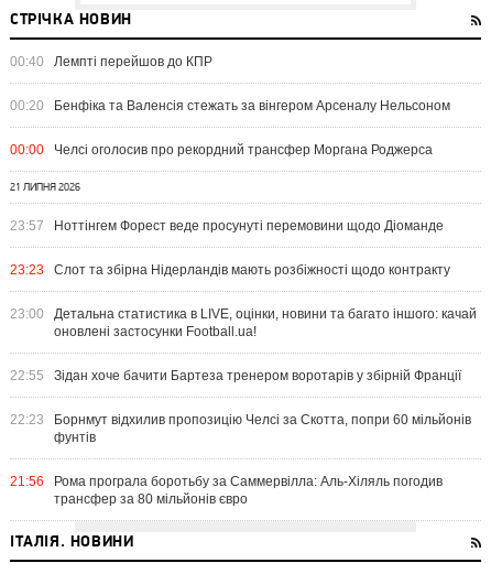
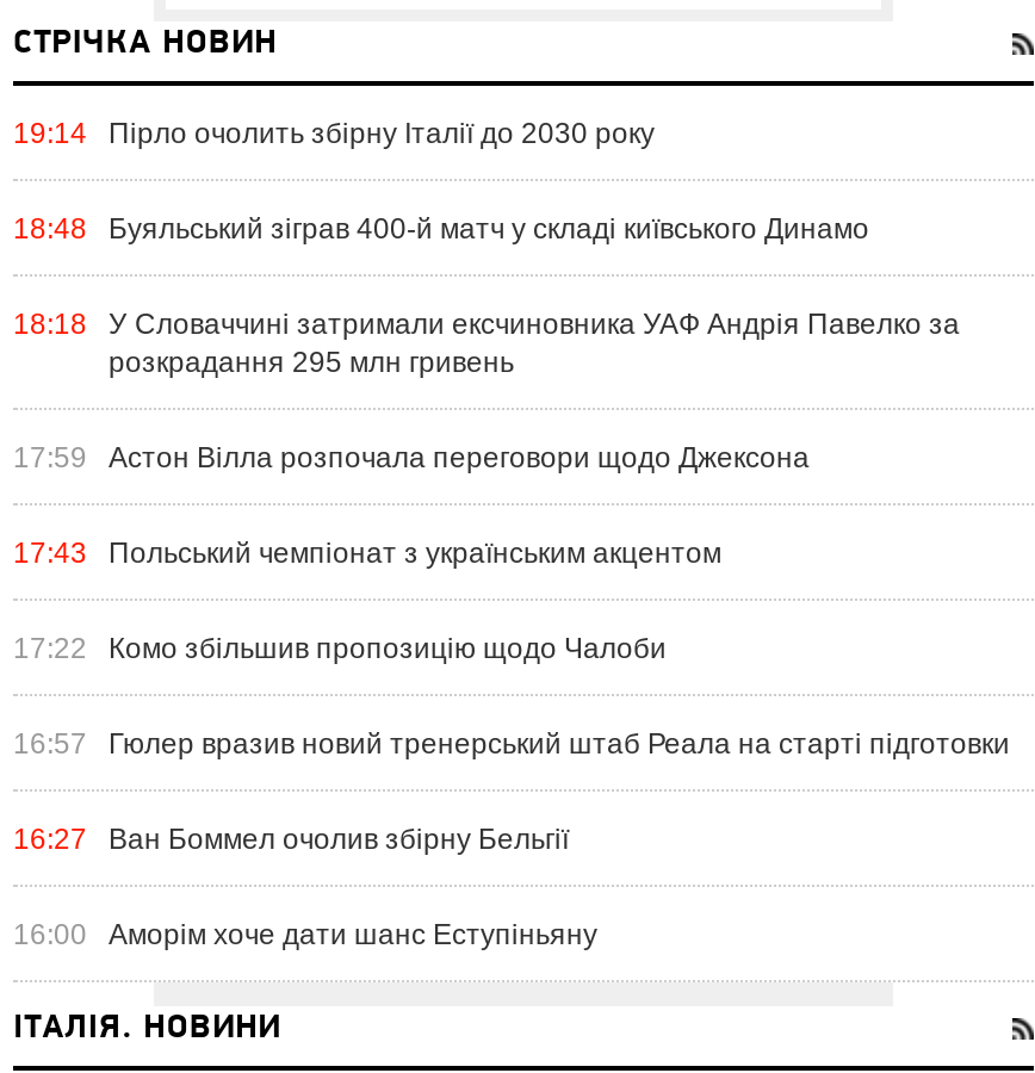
- 00:40
- Лемпті перейшов до КПР
- 00:20
- Бенфіка та Валенсія стежать за вінгером Арсеналу Нельсоном
- 00:00
- Челсі оголосив про рекордний трансфер Моргана Роджерса
- 21 ЛИПНЯ 2026
- 23:57
- Ноттінгем Форест веде просунуті перемовини щодо Діоманде
- 23:23
- Слот та збірна Нідерландів мають розбіжності щодо контракту
- 23:00
- Детальна статистика в LIVE, оцінки, новини та багато іншого: качай
- оновлені застосунки Football.ua!
- 22:55
- Зідан хоче бачити Бартеза тренером воротарів у збірній Франції
- 22:23
- Борнмут відхилив пропозицію Челсі за Скотта, попри 60 мільйонів
- фунтів
- 21:56
- Рома програла боротьбу за Саммервілла: Аль-Хіляль погодив
- трансфер за 80 мільйонів євро
+ 19:14
+ Пірло очолить збірну Італії до 2030 року
+ 18:48
+ Буяльський зіграв 400-й матч у складі київського Динамо
+ 18:18
+ У Словаччині затримали ексчиновника УАФ Андрія Павелко за
+ розкрадання 295 млн гривень
+ 17:59
+ Астон Вілла розпочала переговори щодо Джексона
+ 17:43
+ Польський чемпіонат з українським акцентом
+ 17:22
+ Комо збільшив пропозицію щодо Чалоби
+ 16:57
+ Гюлер вразив новий тренерський штаб Реала на старті підготовки
+ 16:27
+ Ван Боммел очолив збірну Бельгії
+ 16:00
+ Аморім хоче дати шанс Еступіньяну
